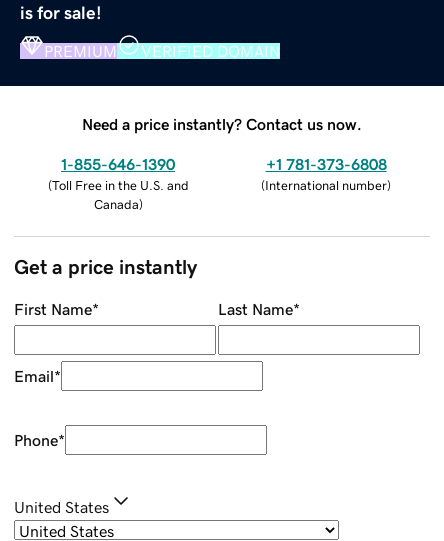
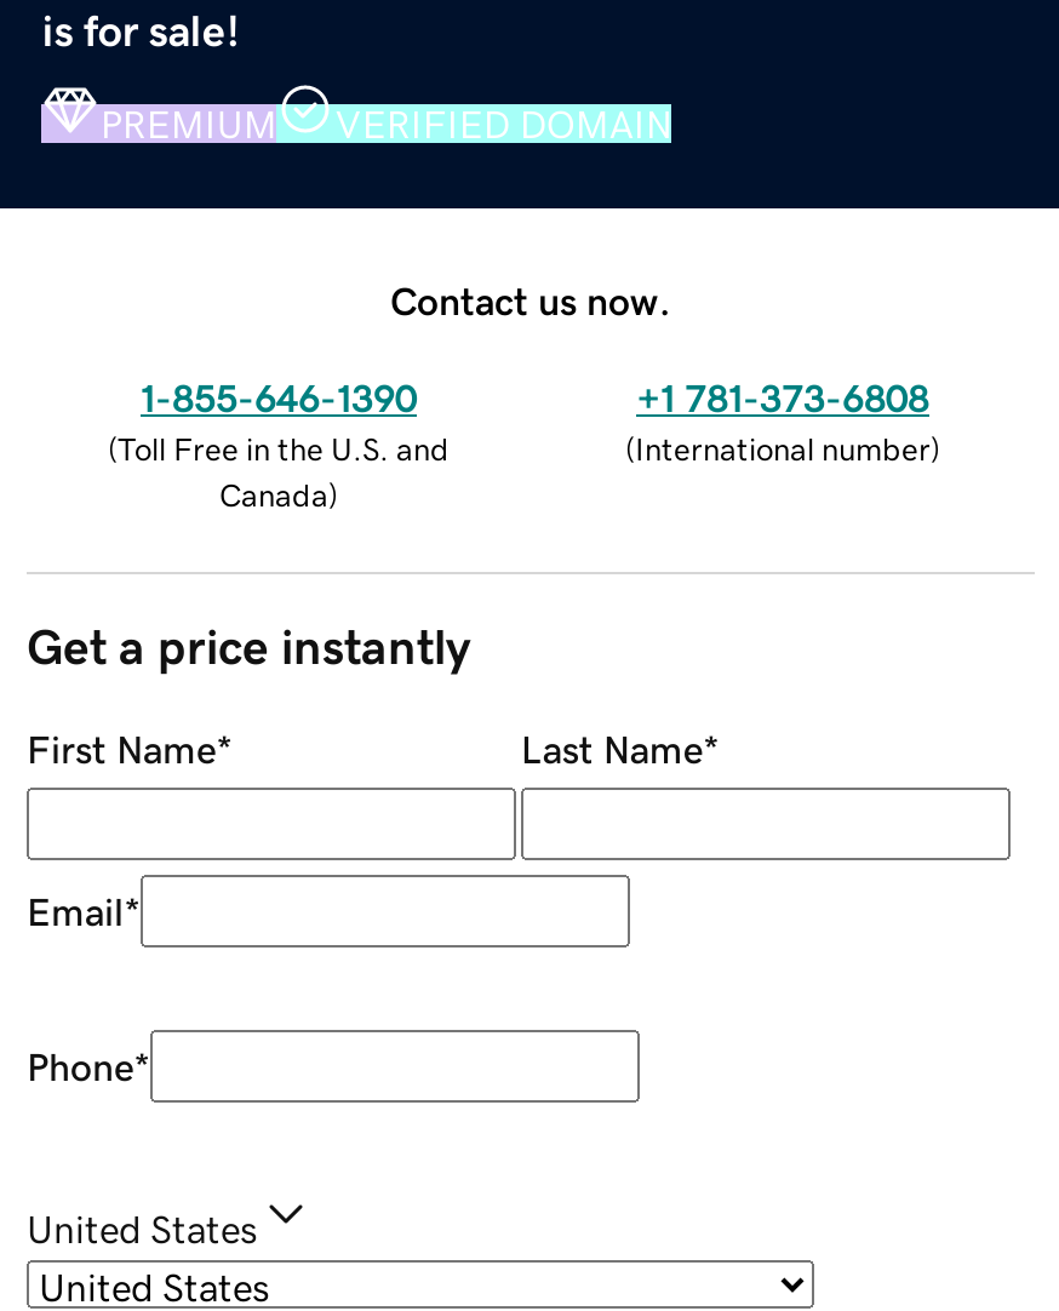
- Need a price instantly? Contact us now.
+ Contact us now.
